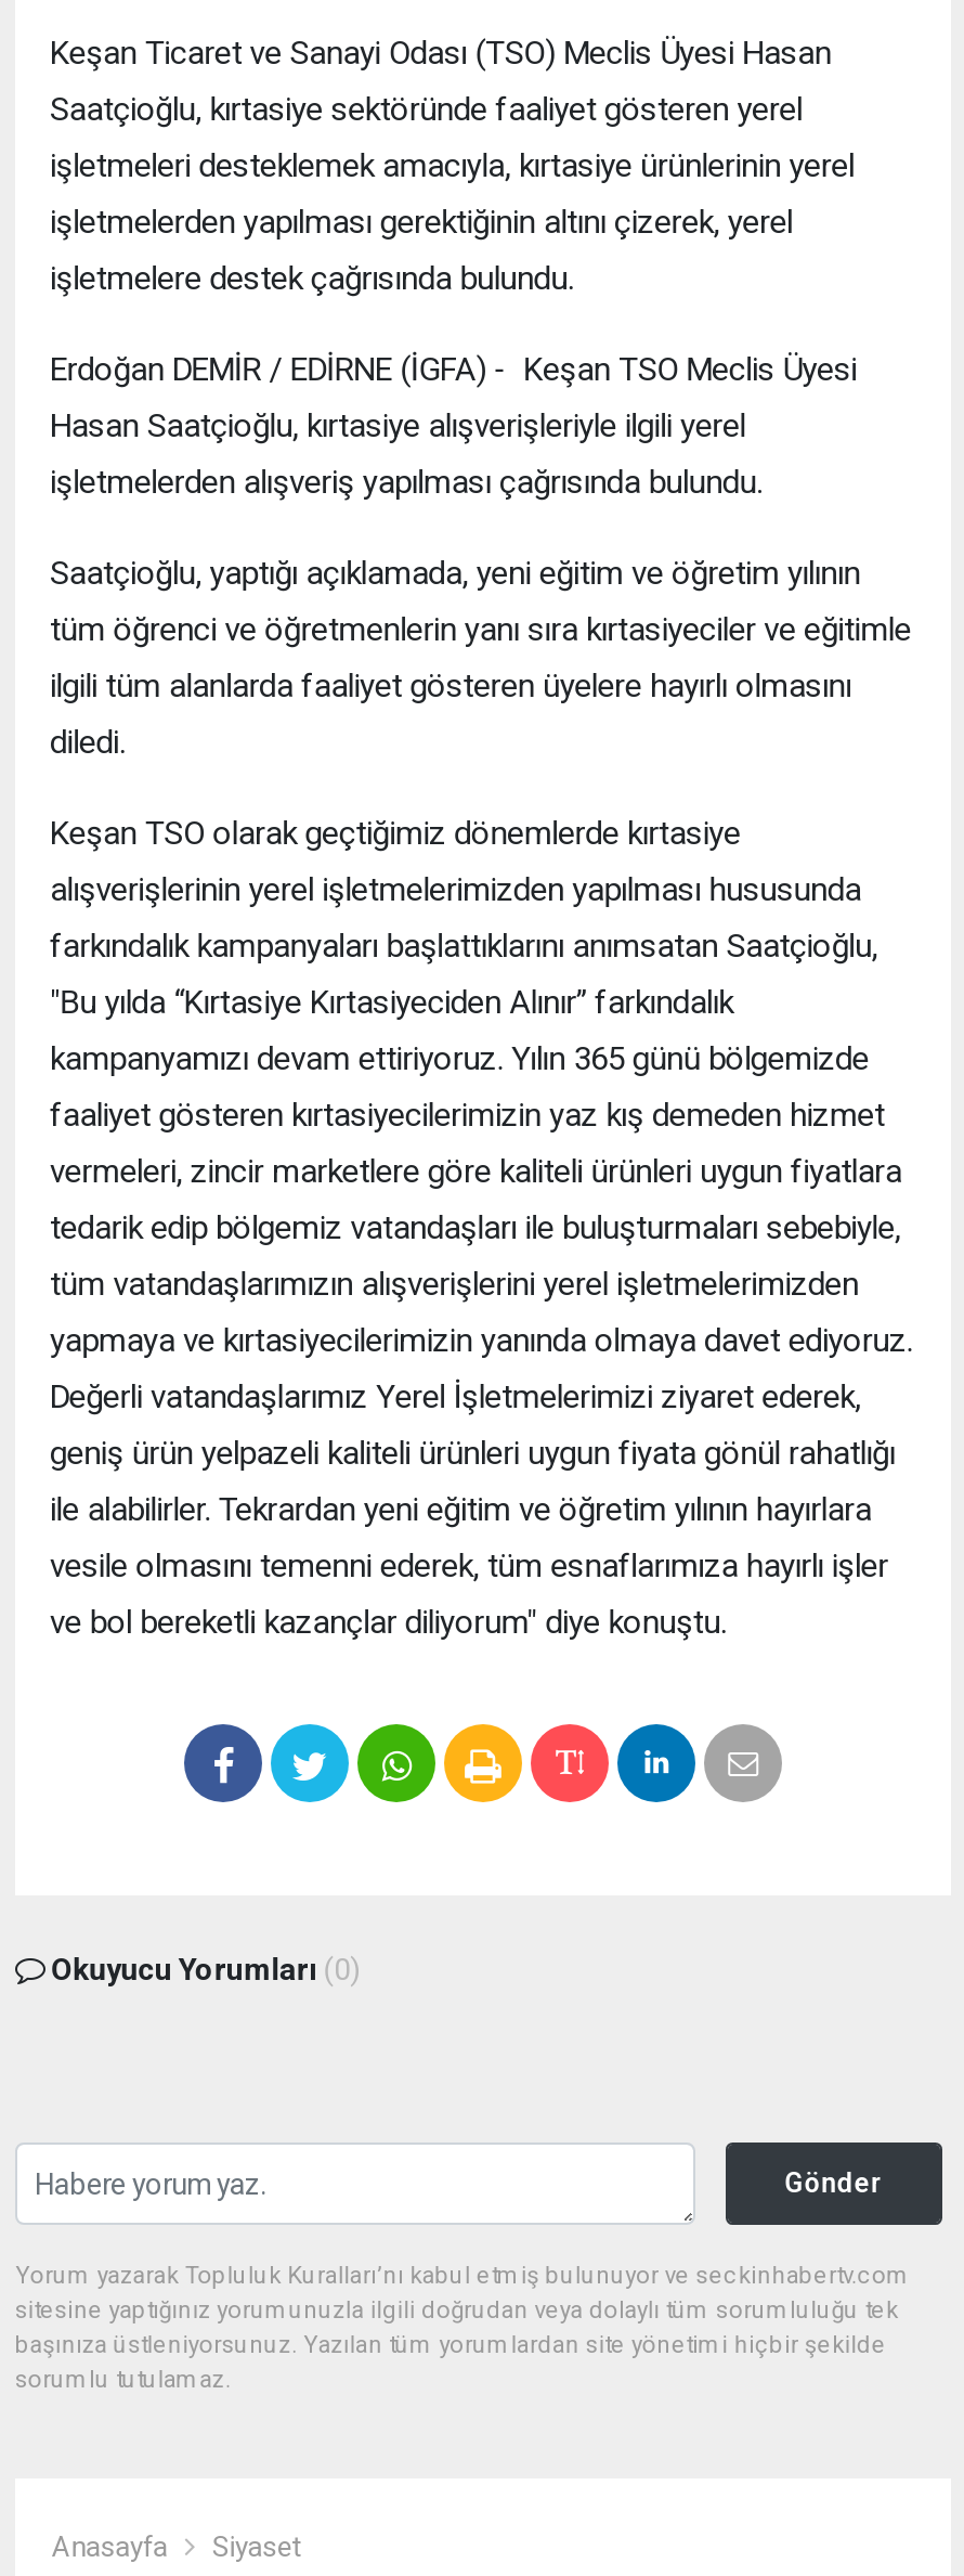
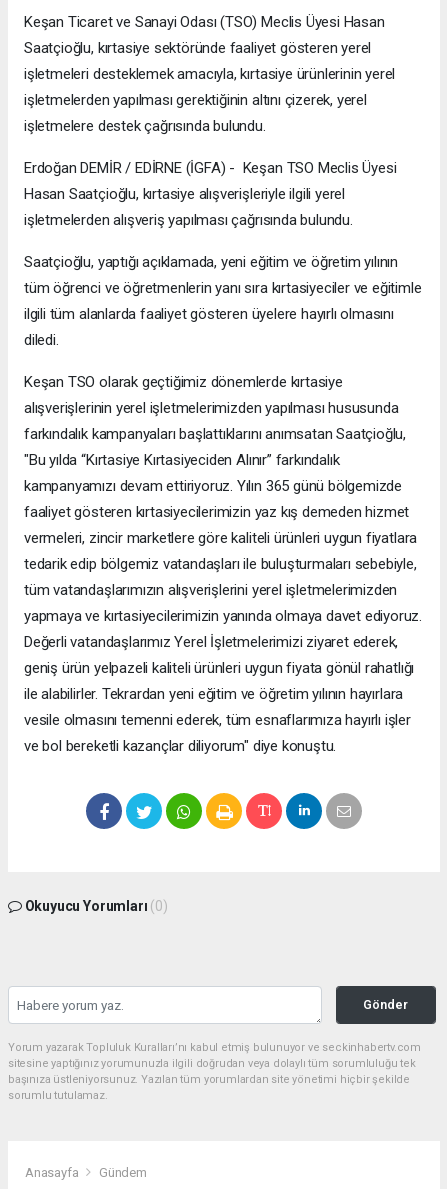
- Siyaset
+ Gündem
